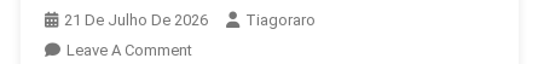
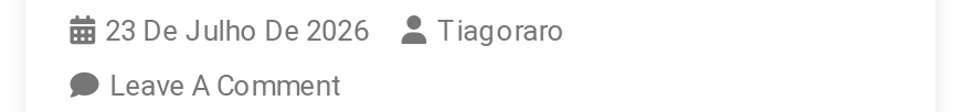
- 21 De Julho De 2026
+ 23 De Julho De 2026
